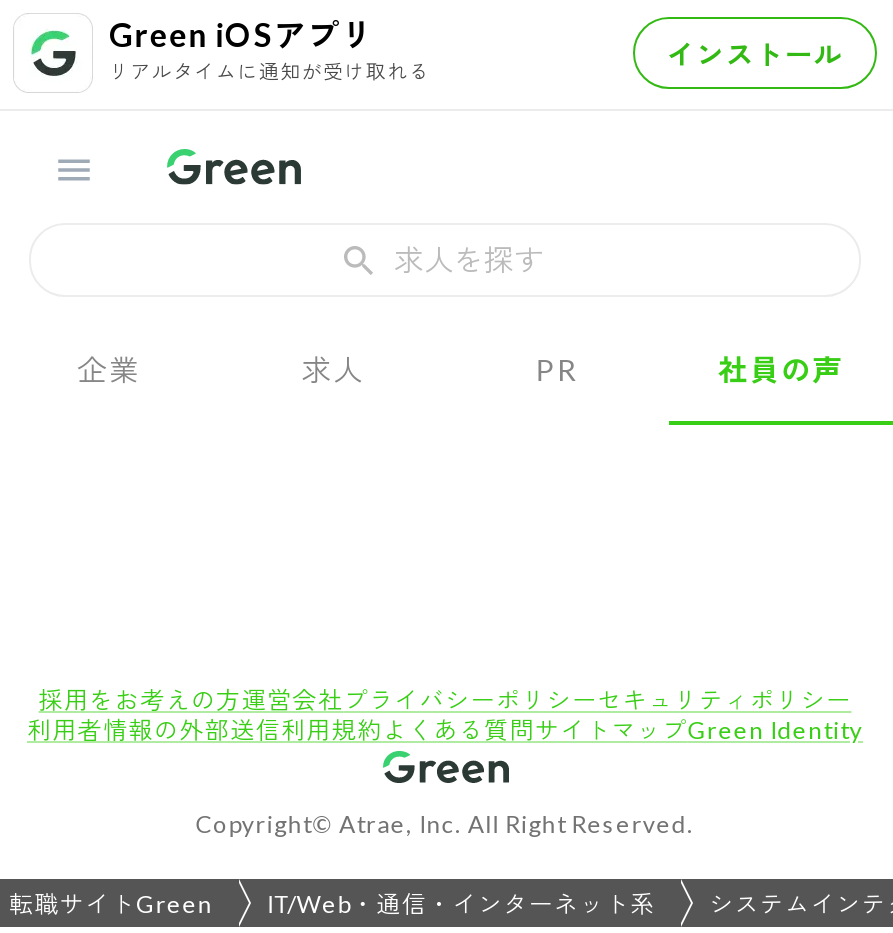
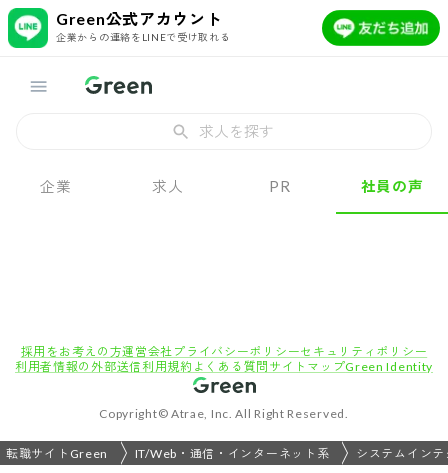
- [image]
- Green iOSアプリ
- リアルタイムに通知が受け取れる
- インストール
+ [image]
+ Green公式アカウント
+ 企業からの連絡をLINEで受け取れる
